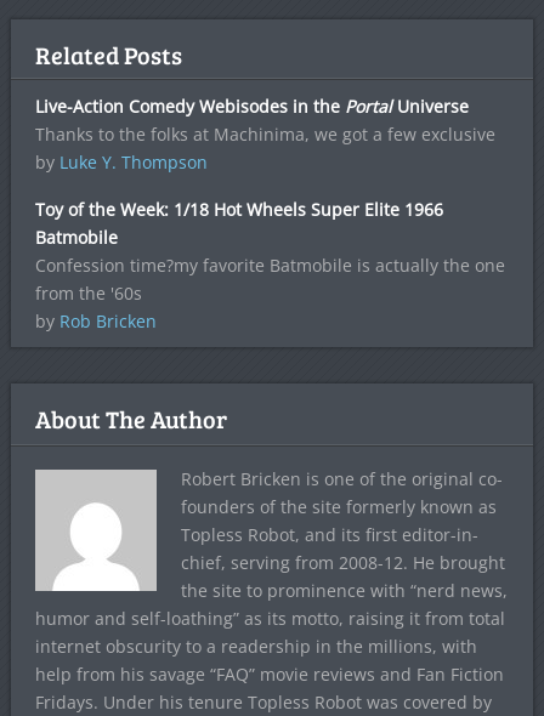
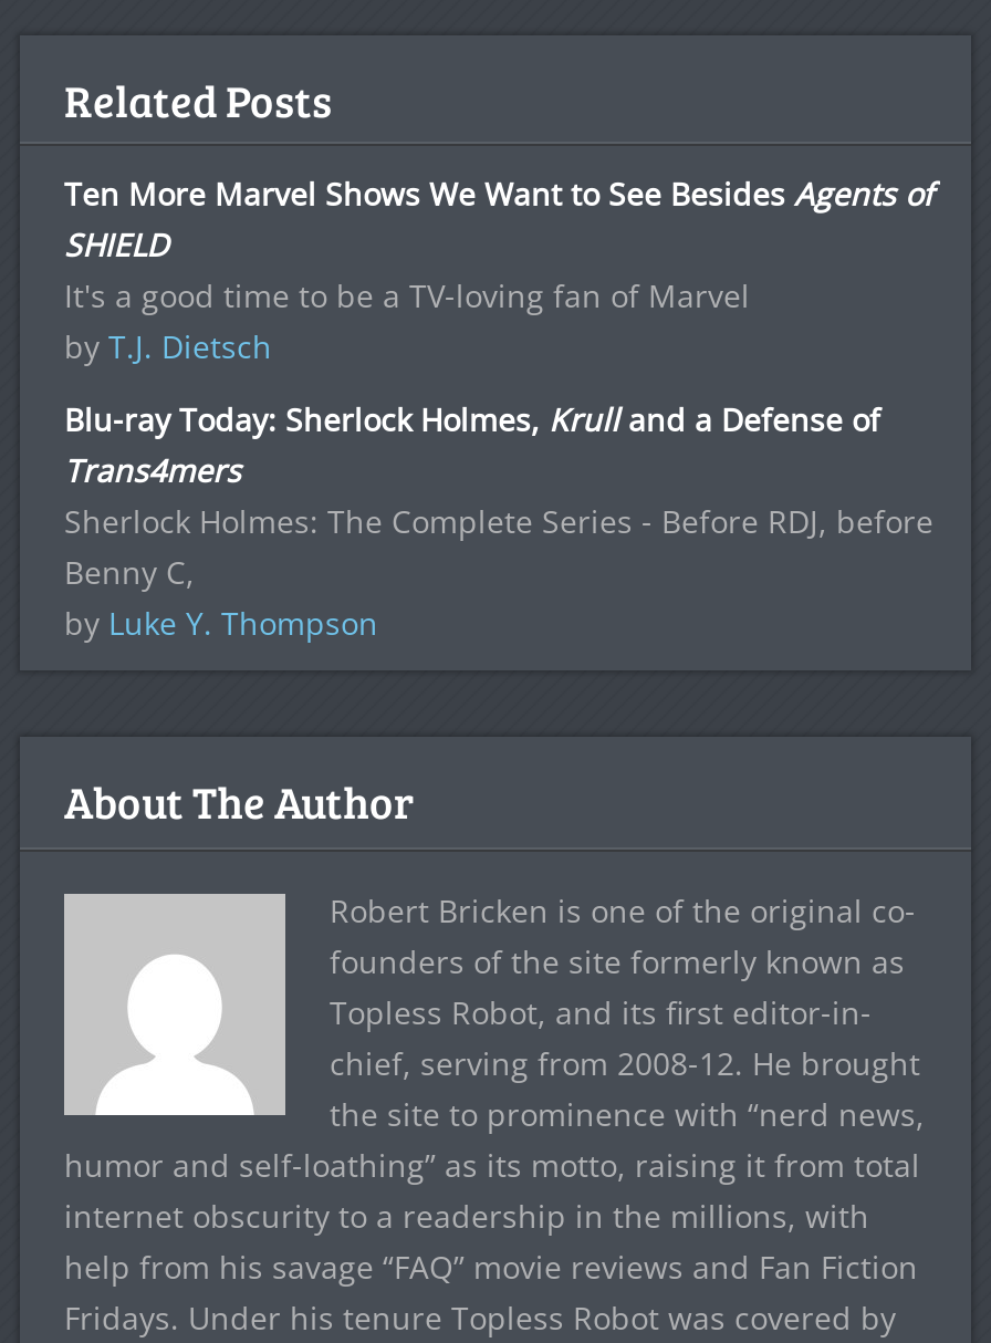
- Live-Action Comedy Webisodes in the PortalUniverse
- Thanks to the folks at Machinima, we got a few exclusive
+ Ten More Marvel Shows We Want to See Besides Agents of
+ SHIELD
+ It's a good time to be a TV-loving fan of Marvel
+ by T.J. Dietsch
+ Blu-ray Today: Sherlock Holmes, Krulland a Defense of
+ Trans4mers
+ Sherlock Holmes: The Complete Series - Before RDJ, before
+ Benny C,

moved down: by Luke Y. Thompson

- Toy of the Week: 1/18 Hot Wheels Super Elite 1966
- Batmobile
- Confession time?my favorite Batmobile is actually the one
- from the '60s
- by Rob Bricken
